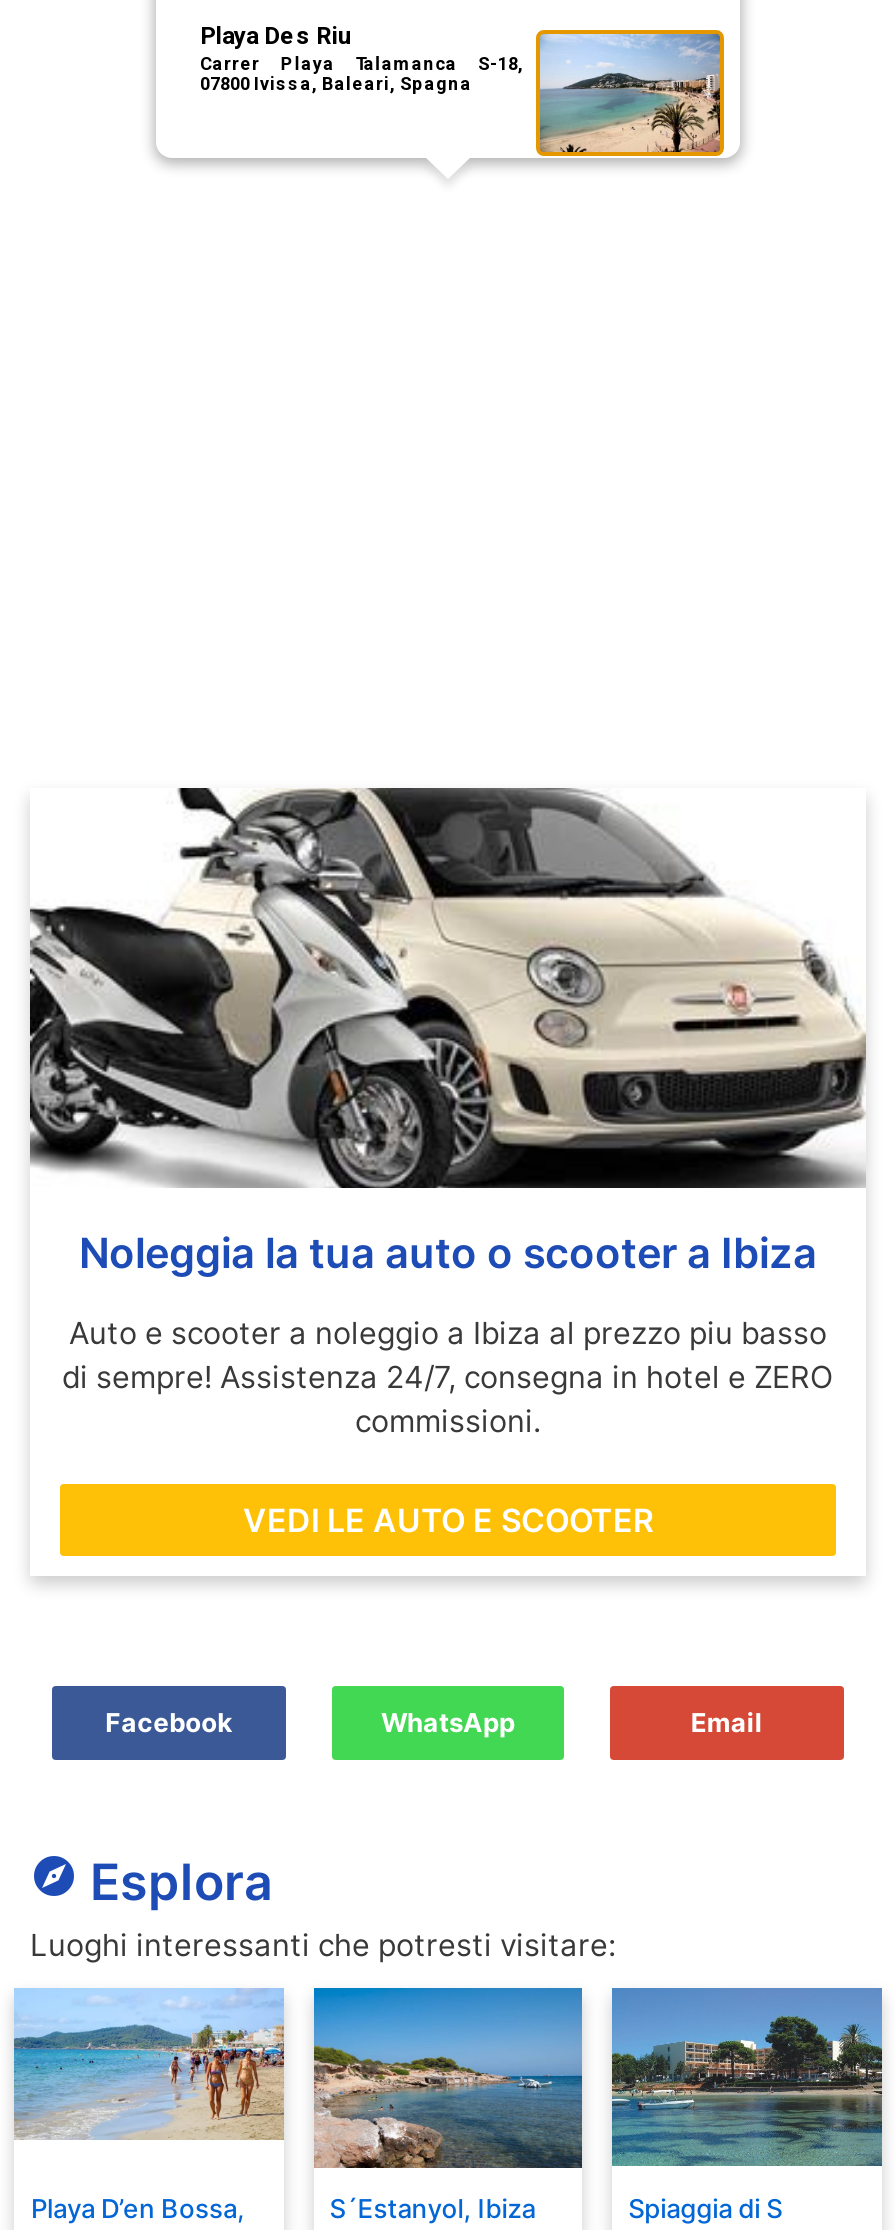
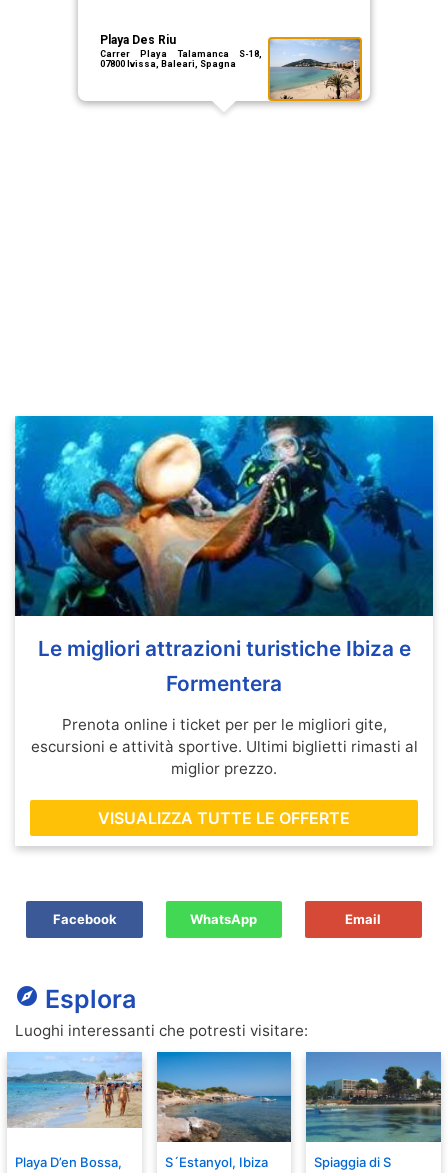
- [image]
- Noleggia la tua auto o scooter a Ibiza
+ [image]
+ Le migliori attrazioni turistiche Ibiza e
+ Formentera

- Auto e scooter a noleggio a Ibiza al prezzo piu basso
- di sempre! Assistenza 24/7, consegna in hotel e ZERO
- commissioni.
+ Prenota online i ticket per per le migliori gite,
+ escursioni e attività sportive. Ultimi biglietti rimasti al
+ miglior prezzo.

- VEDI LE AUTO E SCOOTER
+ VISUALIZZA TUTTE LE OFFERTE
